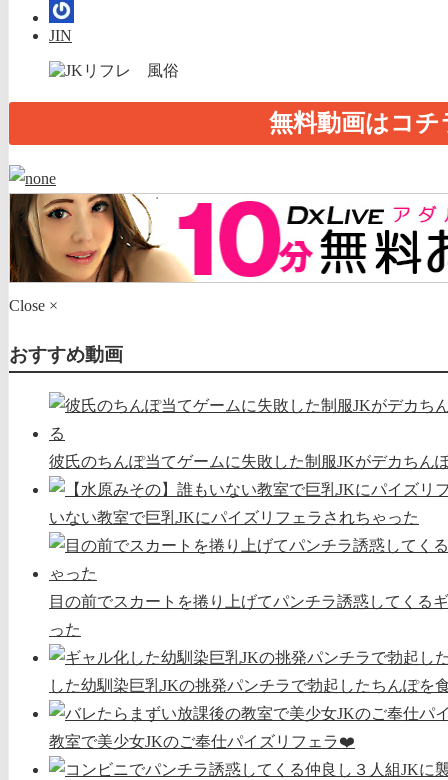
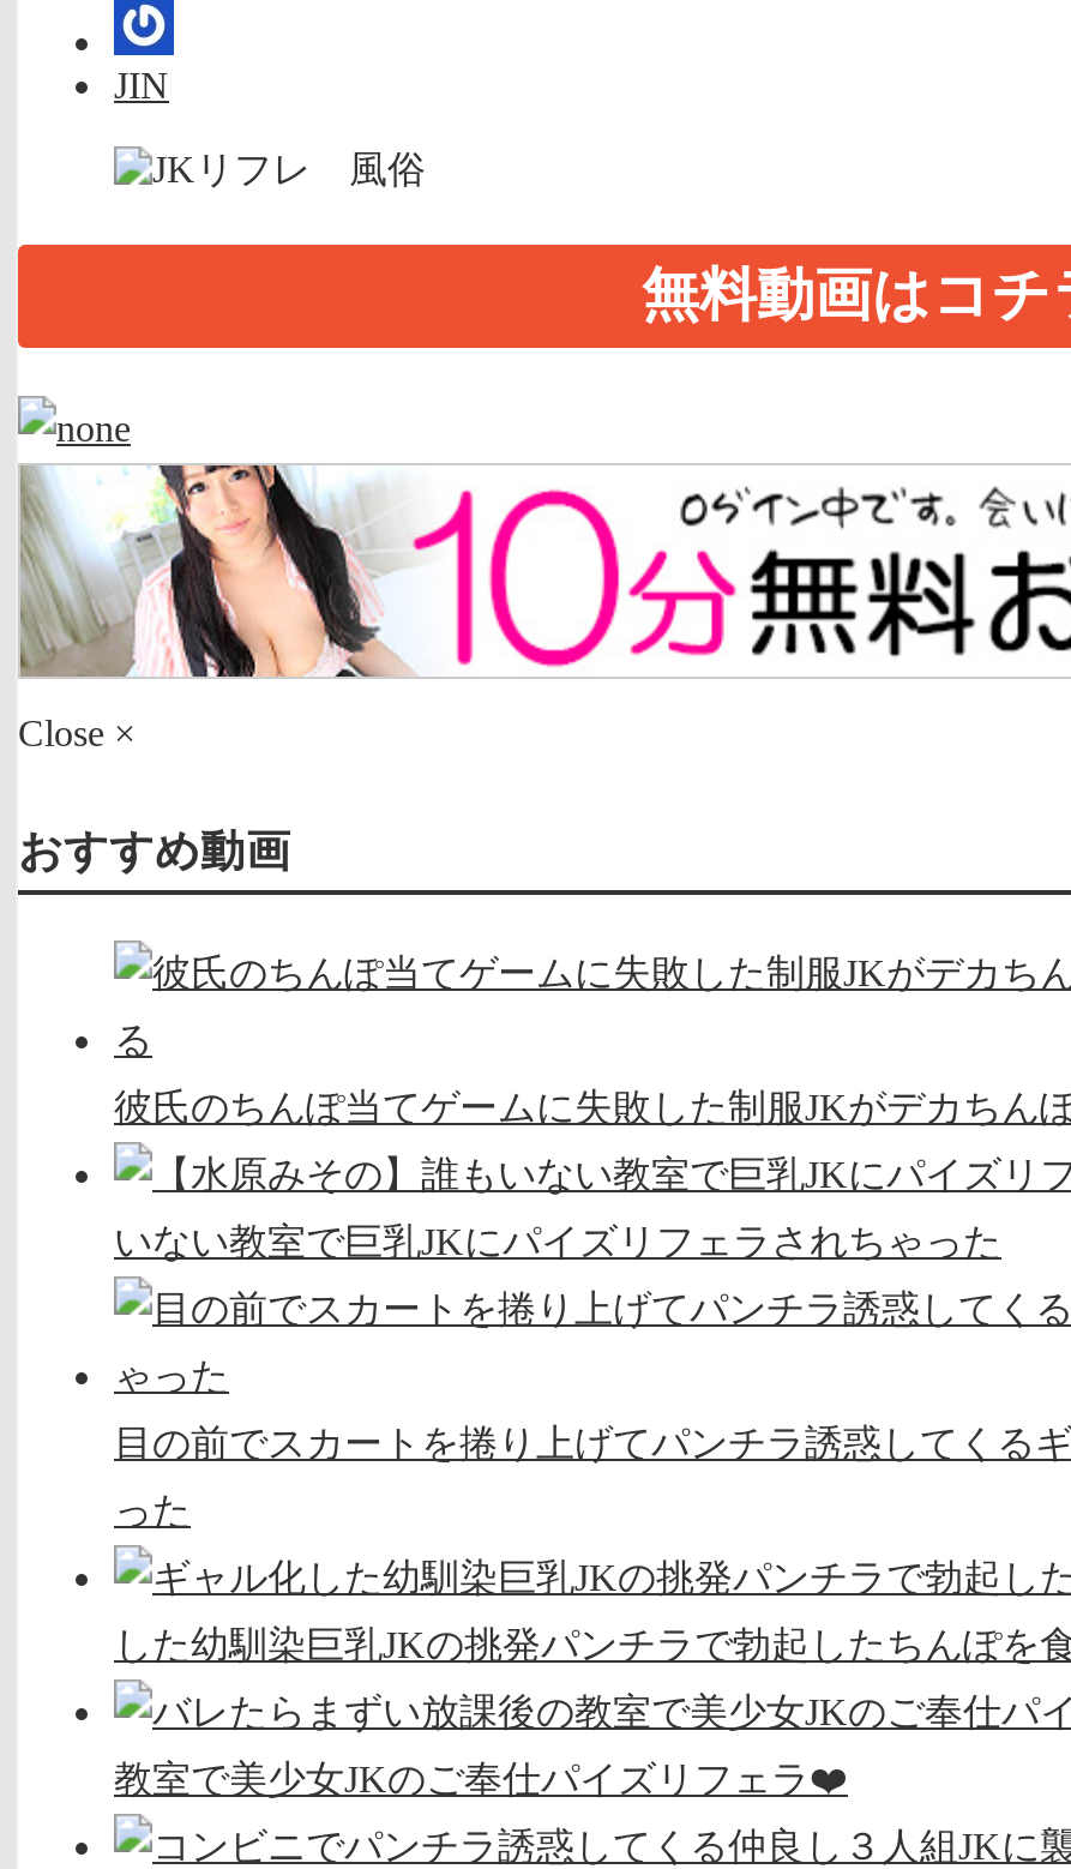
- [image]
+ [image]
